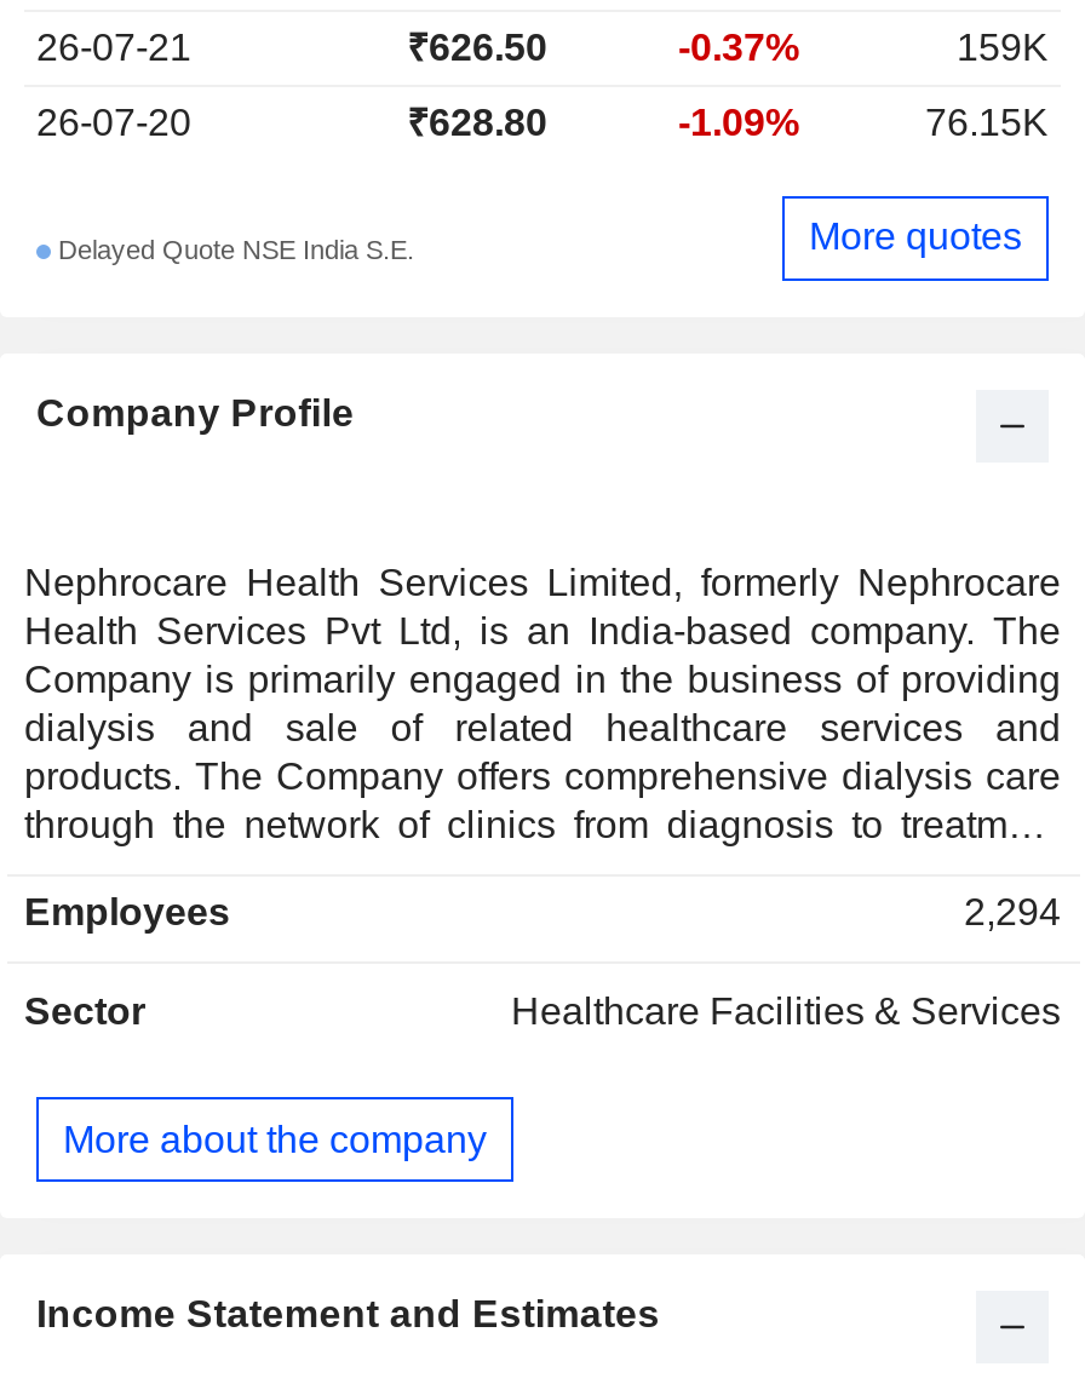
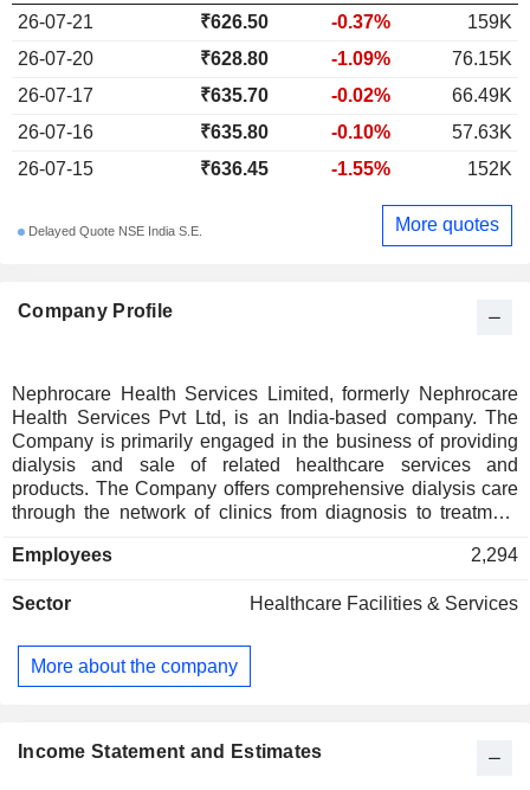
+ 26-07-17
+ ₹635.70
+ -0.02%
+ 66.49K
+ 26-07-16
+ ₹635.80
+ -0.10%
+ 57.63K
+ 26-07-15
+ ₹636.45
+ -1.55%
+ 152K
